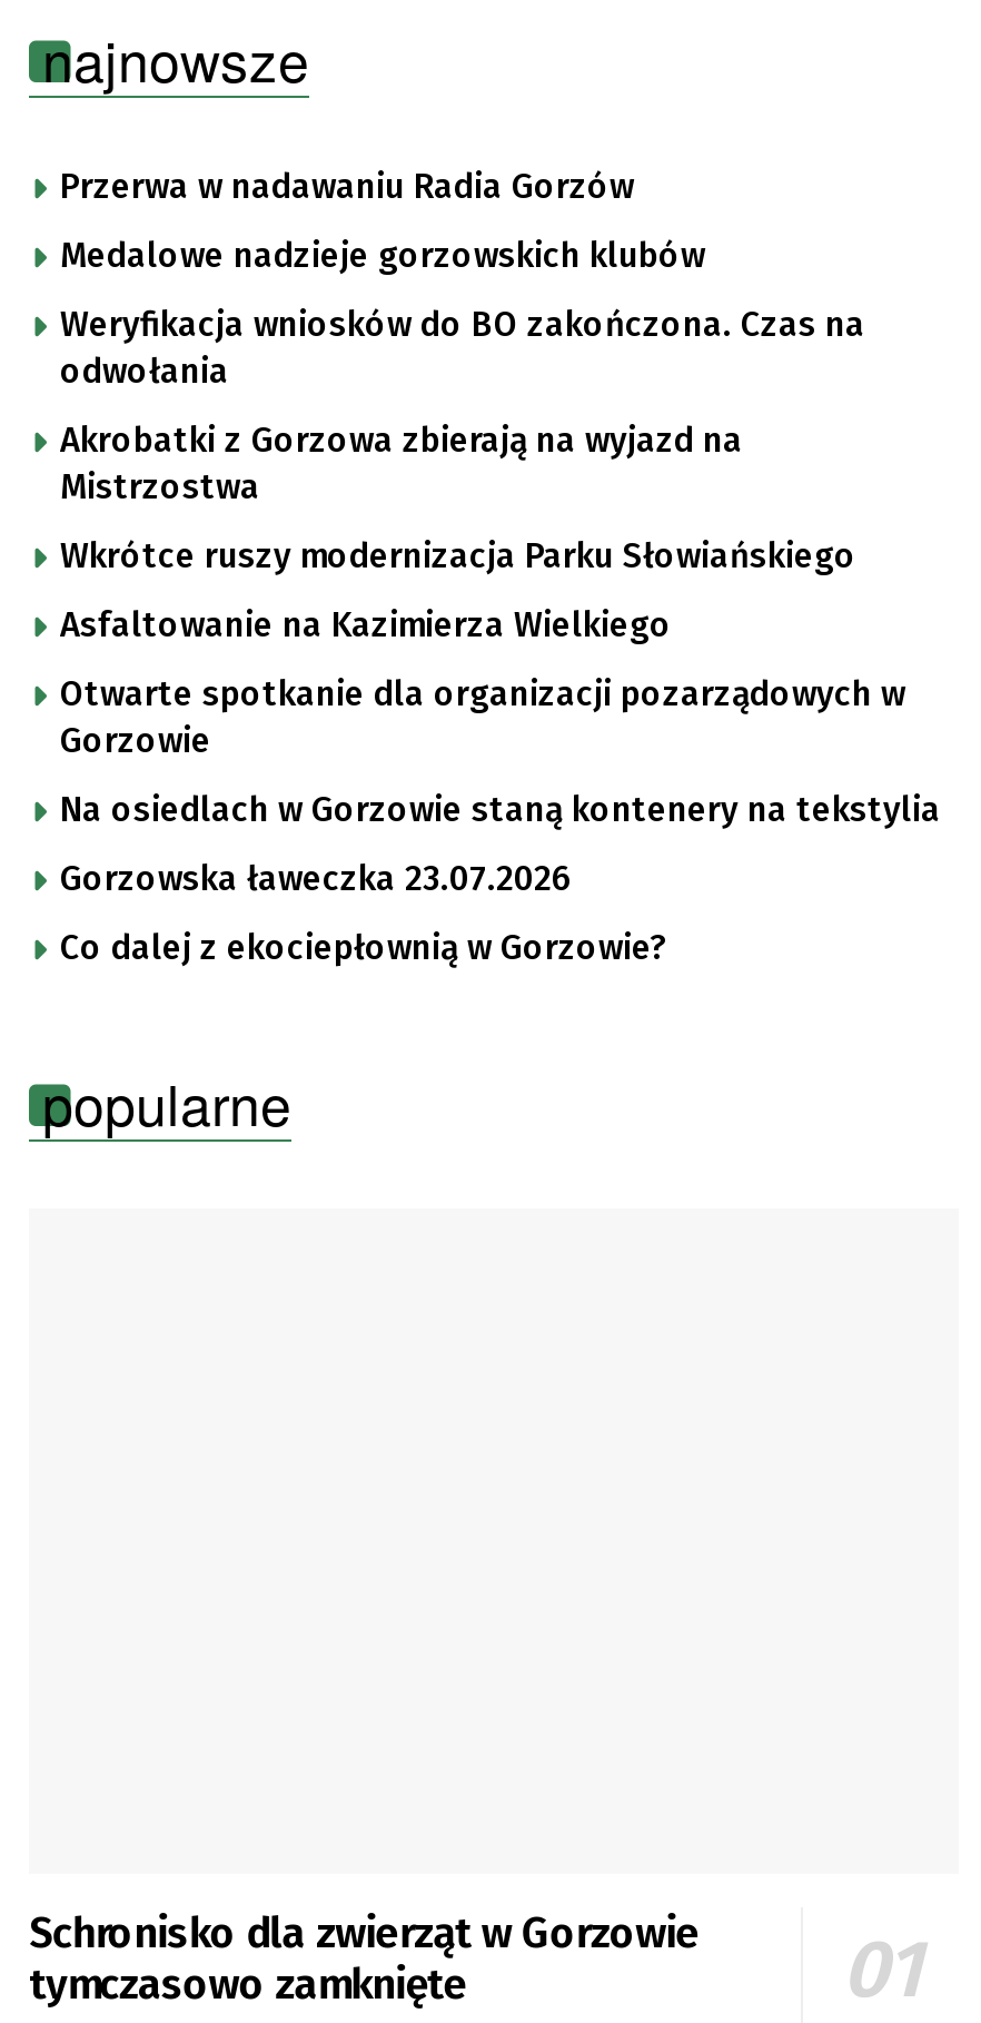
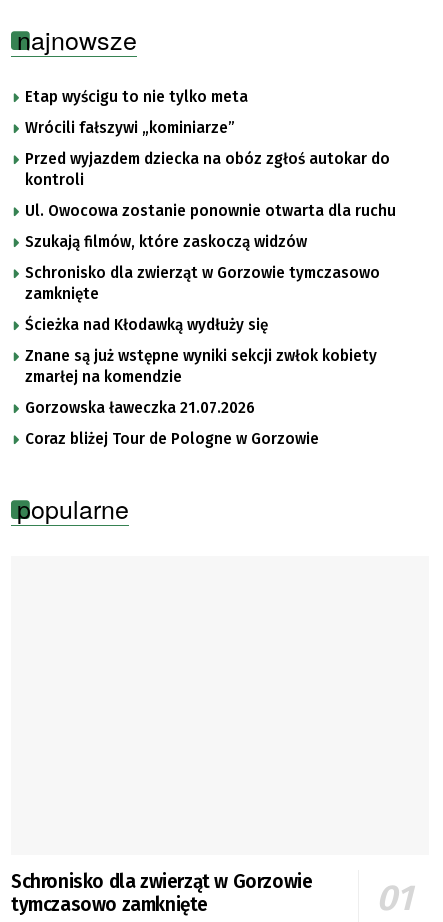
- Przerwa w nadawaniu Radia Gorzów
+ Etap wyścigu to nie tylko meta

- Medalowe nadzieje gorzowskich klubów
+ Wrócili fałszywi „kominiarze”

- Weryfikacja wniosków do BO zakończona. Czas na
- odwołania
+ Przed wyjazdem dziecka na obóz zgłoś autokar do
+ kontroli

- Akrobatki z Gorzowa zbierają na wyjazd na
- Mistrzostwa
+ Ul. Owocowa zostanie ponownie otwarta dla ruchu

- Wkrótce ruszy modernizacja Parku Słowiańskiego
+ Szukają filmów, które zaskoczą widzów

- Asfaltowanie na Kazimierza Wielkiego
+ Schronisko dla zwierząt w Gorzowie tymczasowo
+ zamknięte

- Otwarte spotkanie dla organizacji pozarządowych w
- Gorzowie
+ Ścieżka nad Kłodawką wydłuży się

- Na osiedlach w Gorzowie staną kontenery na tekstylia
+ Znane są już wstępne wyniki sekcji zwłok kobiety
+ zmarłej na komendzie

- Gorzowska ławeczka 23.07.2026
+ Gorzowska ławeczka 21.07.2026

- Co dalej z ekociepłownią w Gorzowie?
+ Coraz bliżej Tour de Pologne w Gorzowie
